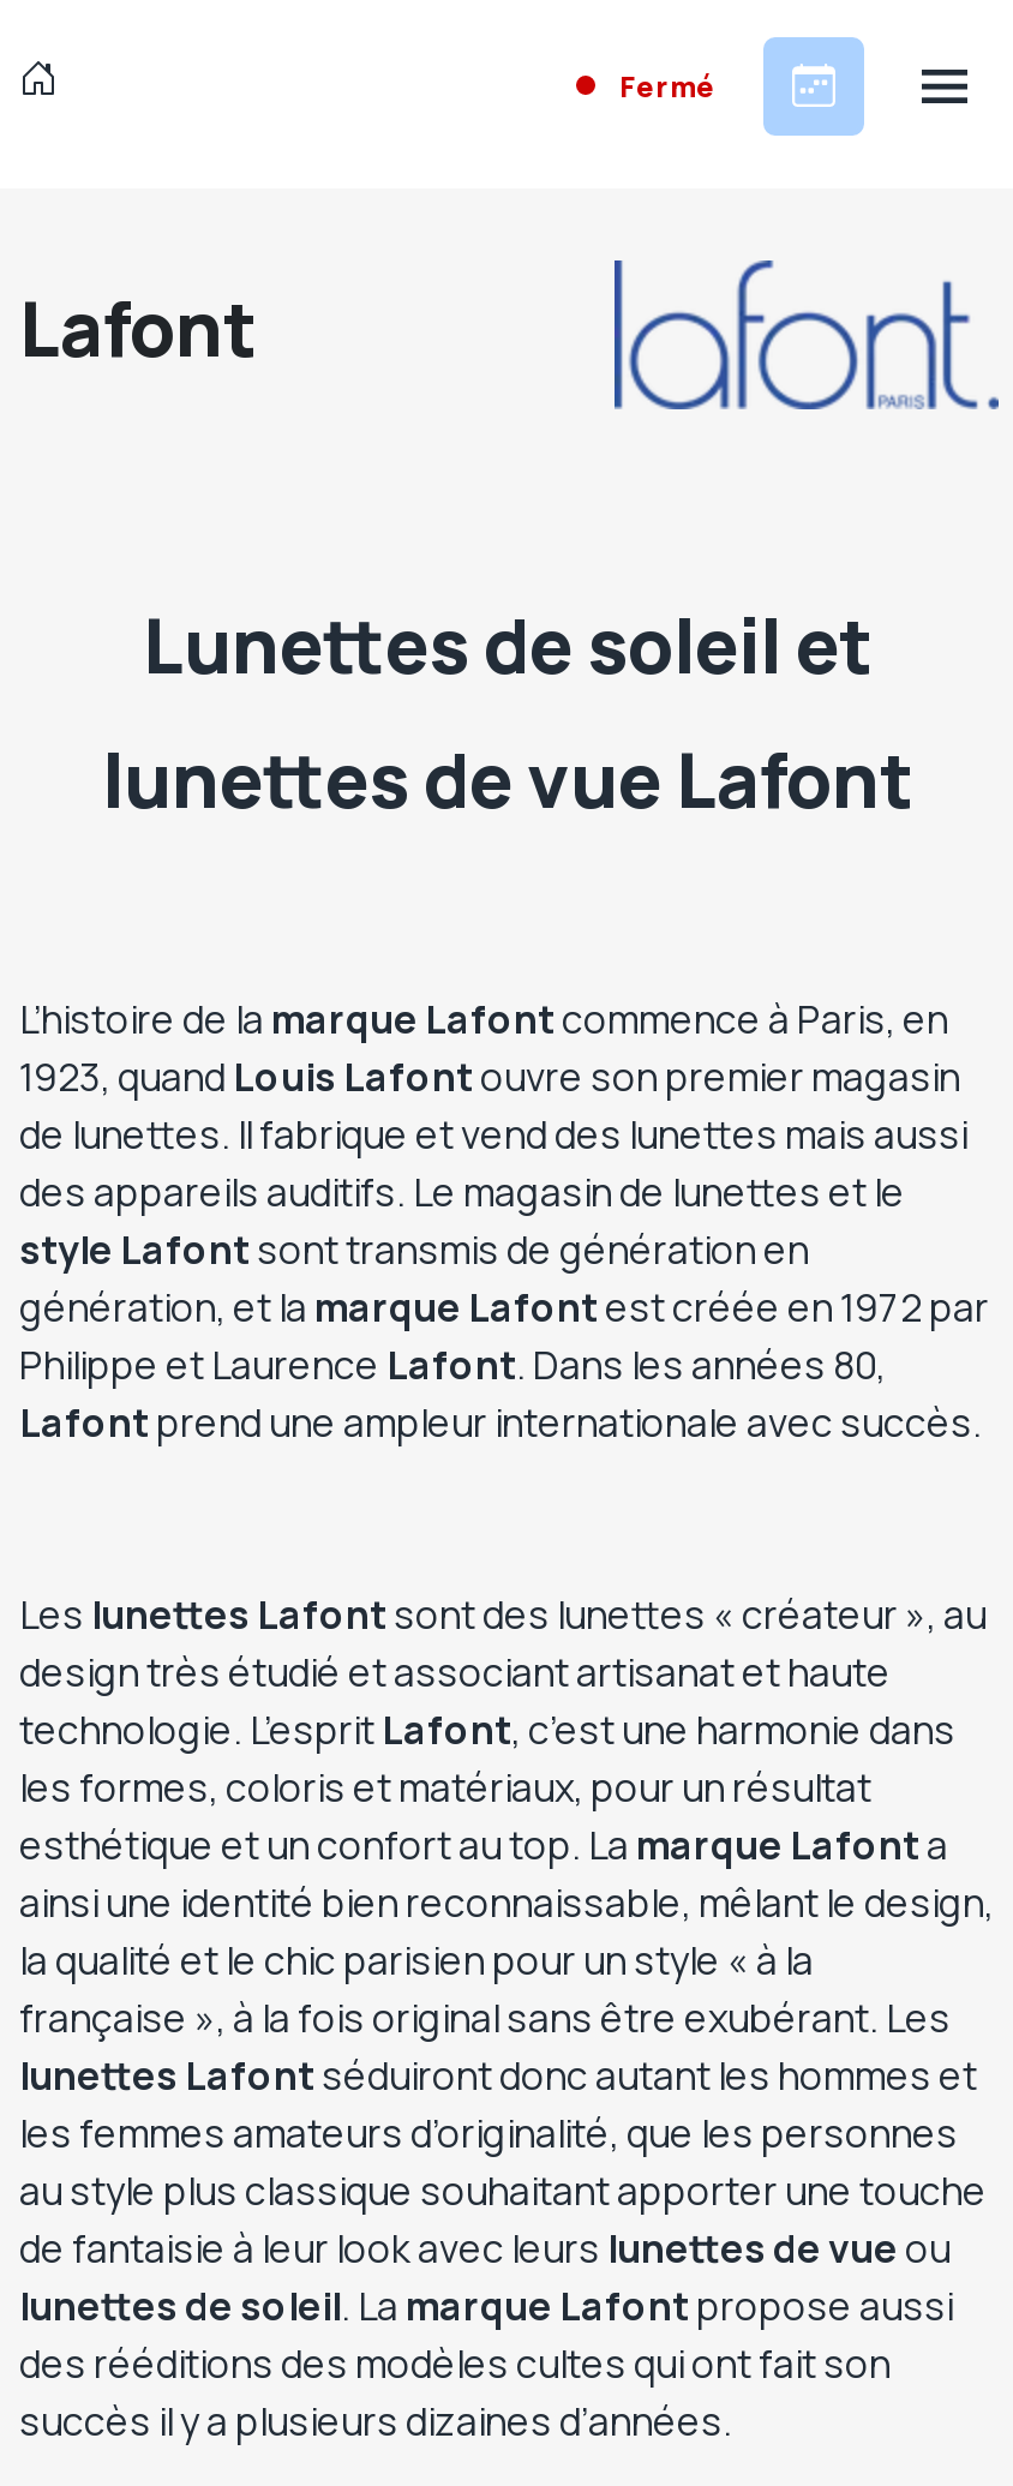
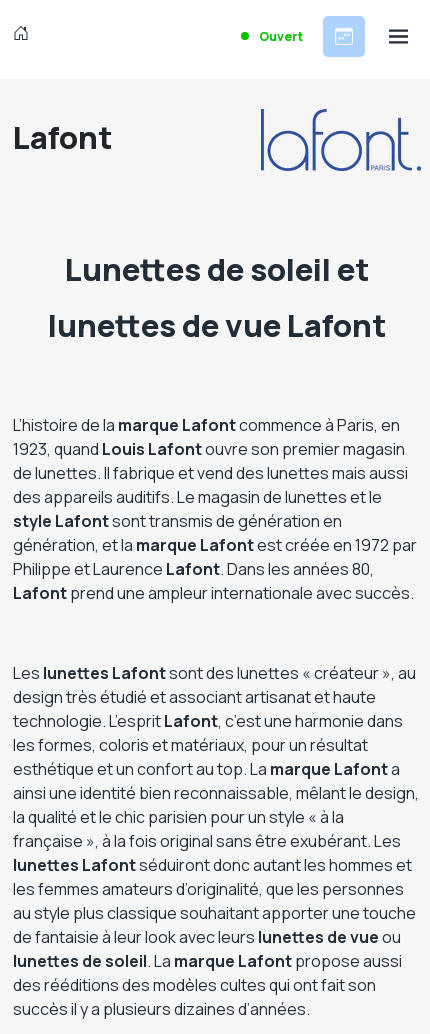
- Fermé
+ Ouvert
